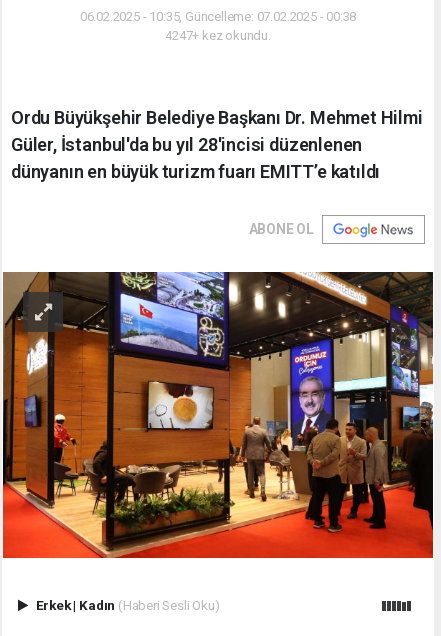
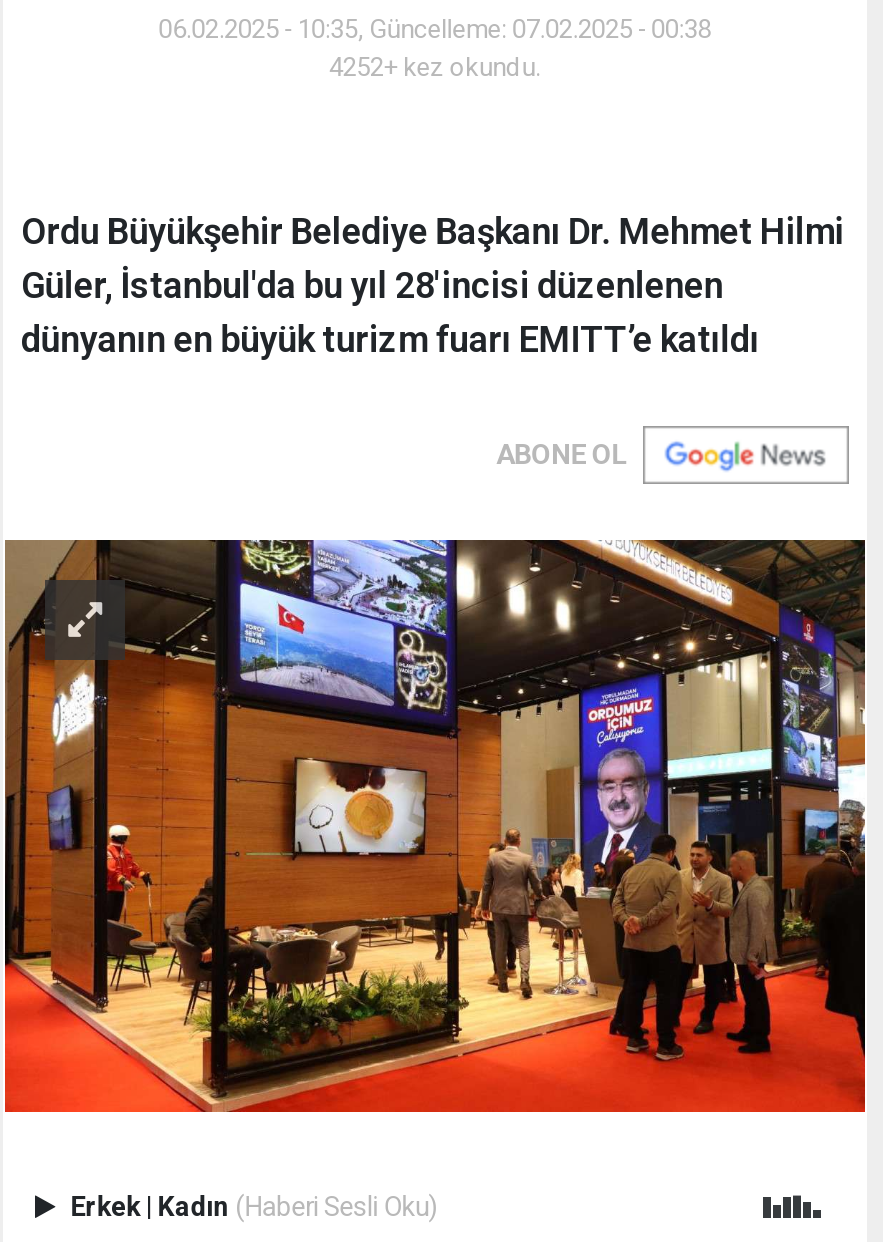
- 4247+ kez okundu.
+ 4252+ kez okundu.
